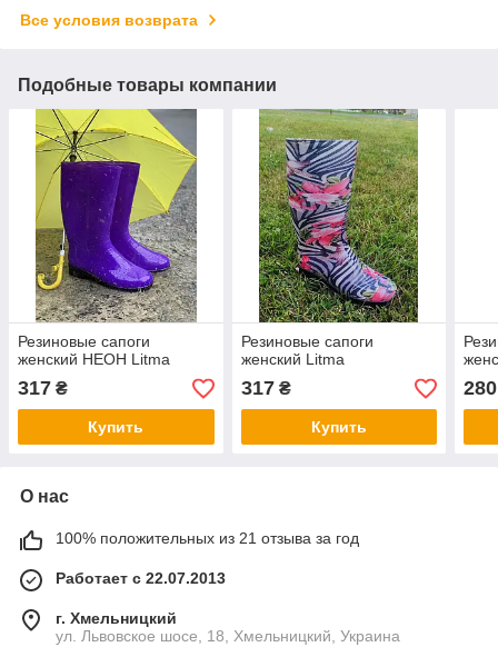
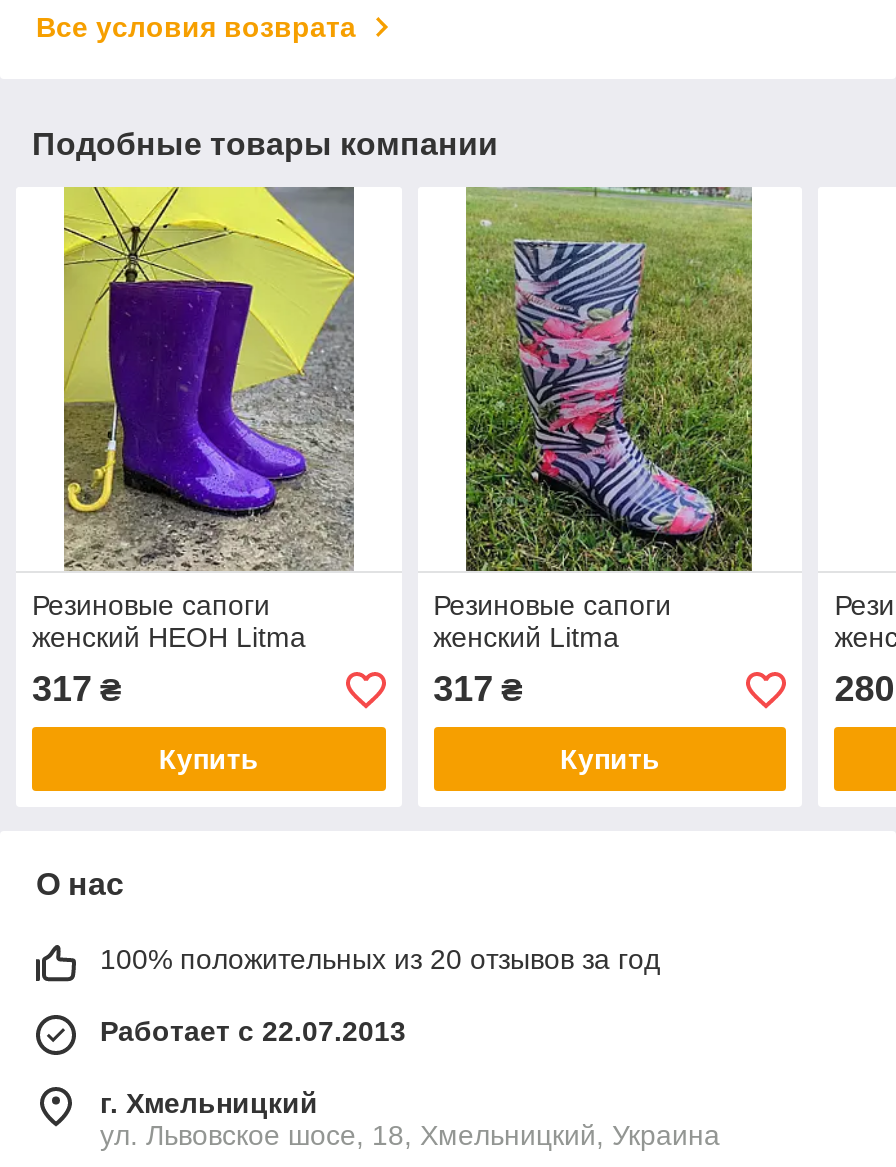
- 100% положительных из 21 отзыва за год
+ 100% положительных из 20 отзывов за год
